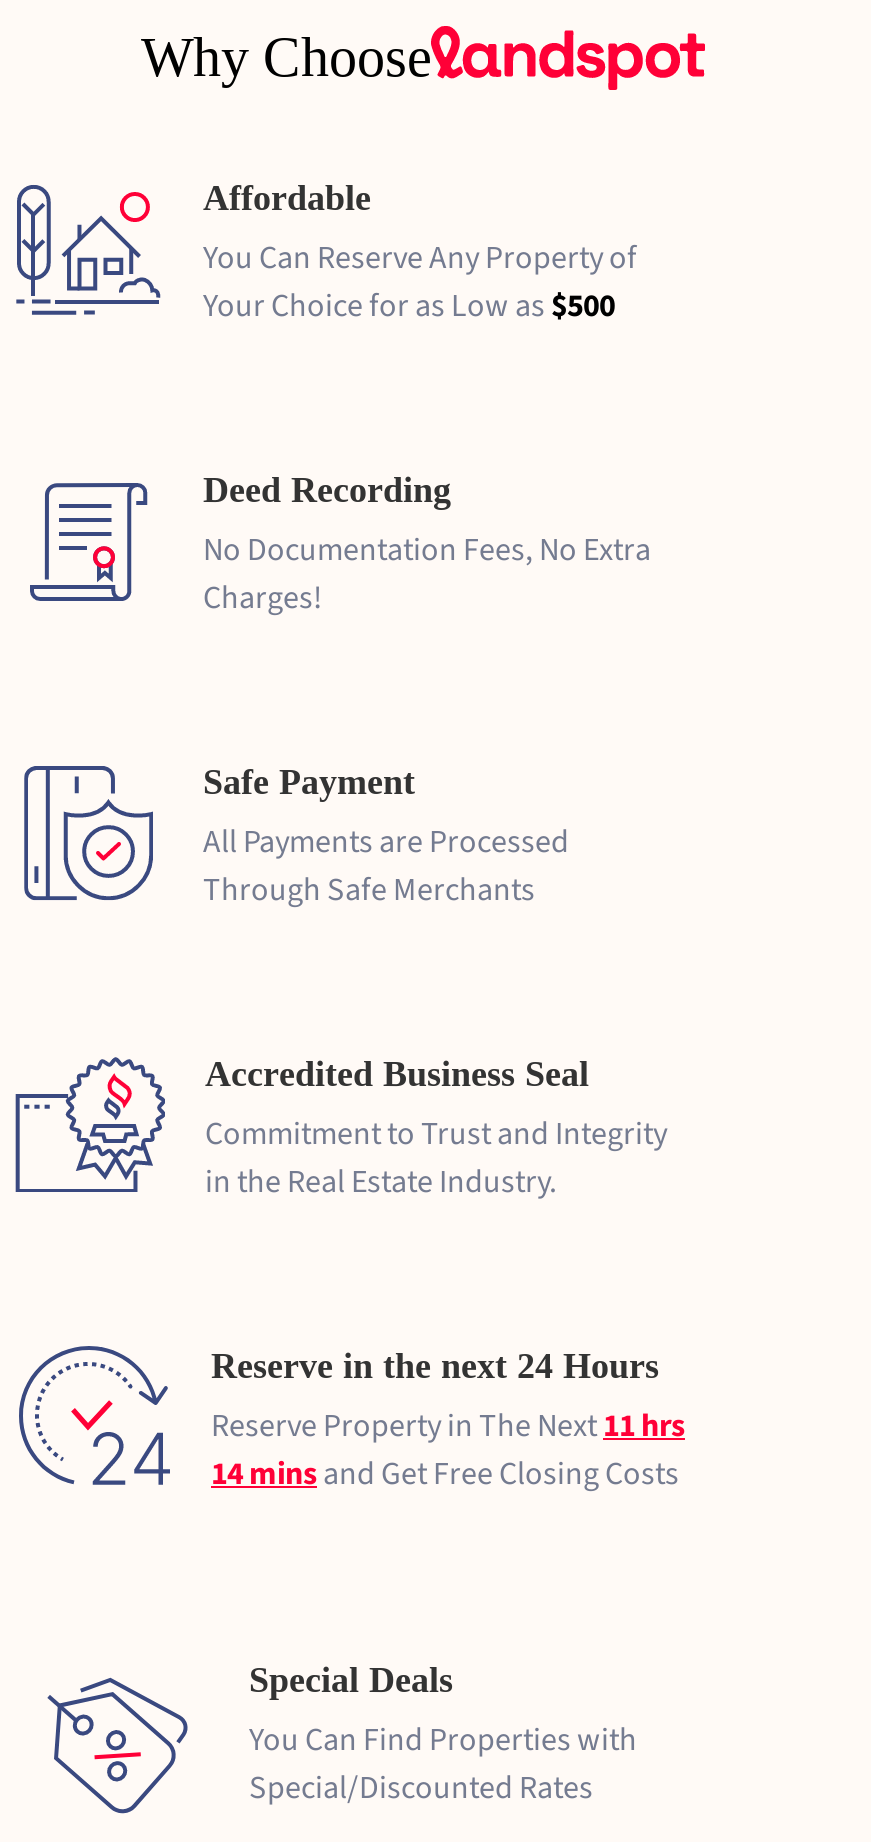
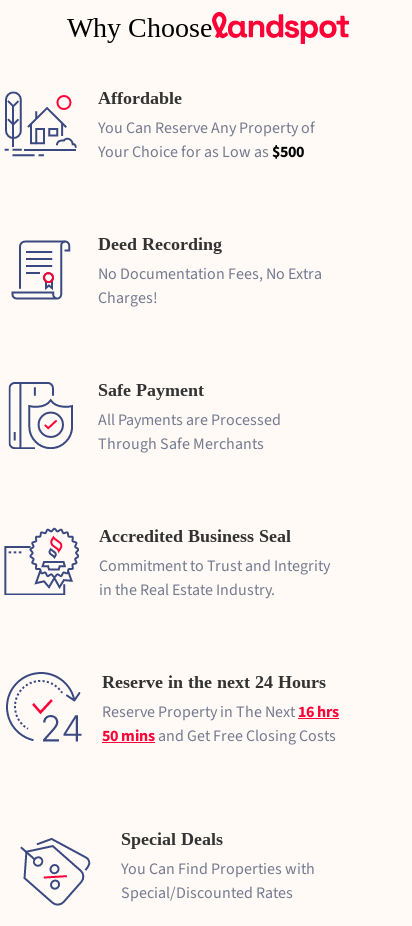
- Reserve Property in The Next 11 hrs
+ Reserve Property in The Next 16 hrs

- 14 mins and Get Free Closing Costs
+ 50 mins and Get Free Closing Costs
